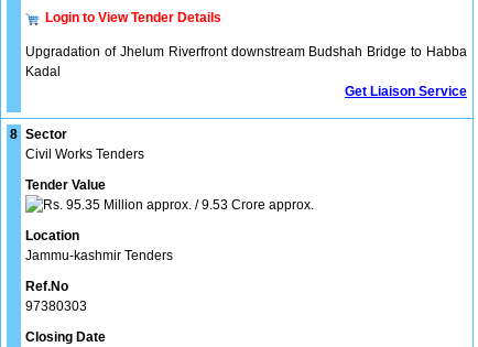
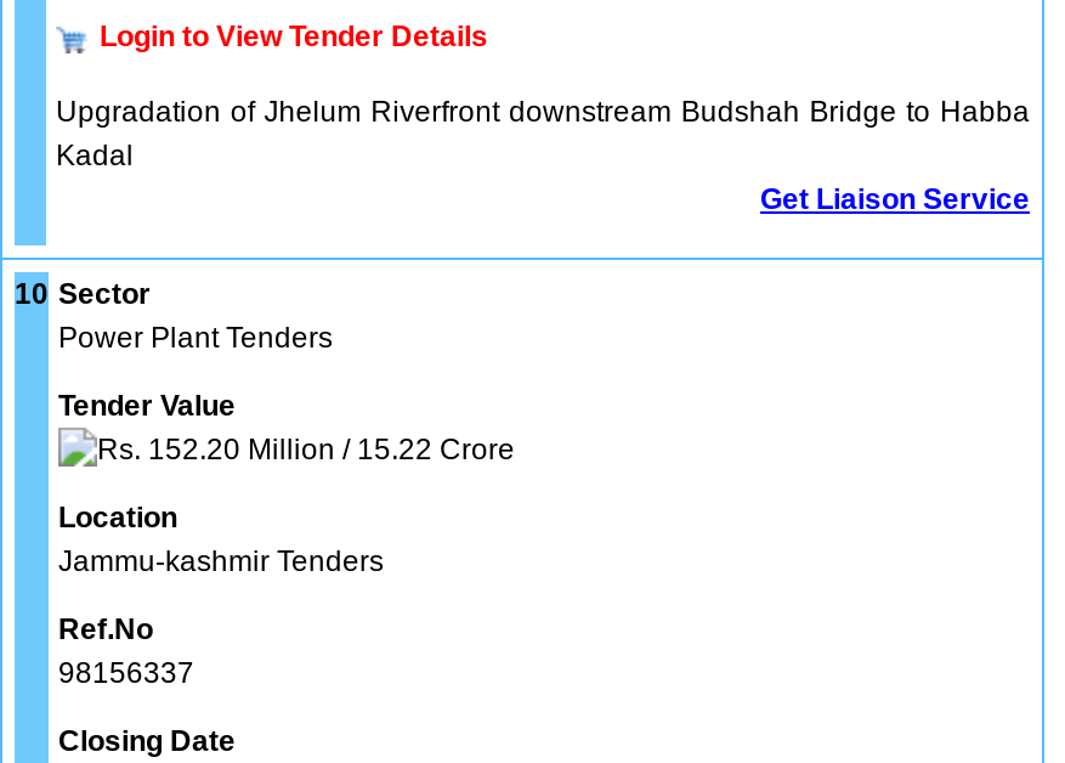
- 8 Sector
+ 10 Sector

- Civil Works Tenders
+ Power Plant Tenders

- 95.35 Million approx. / 9.53 Crore approx.
+ 152.20 Million / 15.22 Crore

- 97380303
+ 98156337
